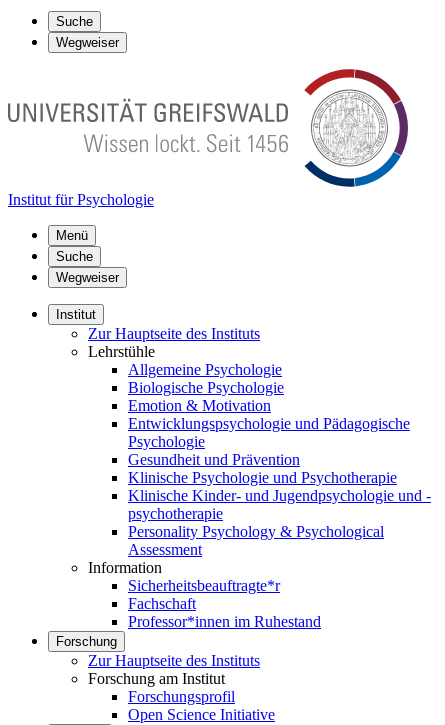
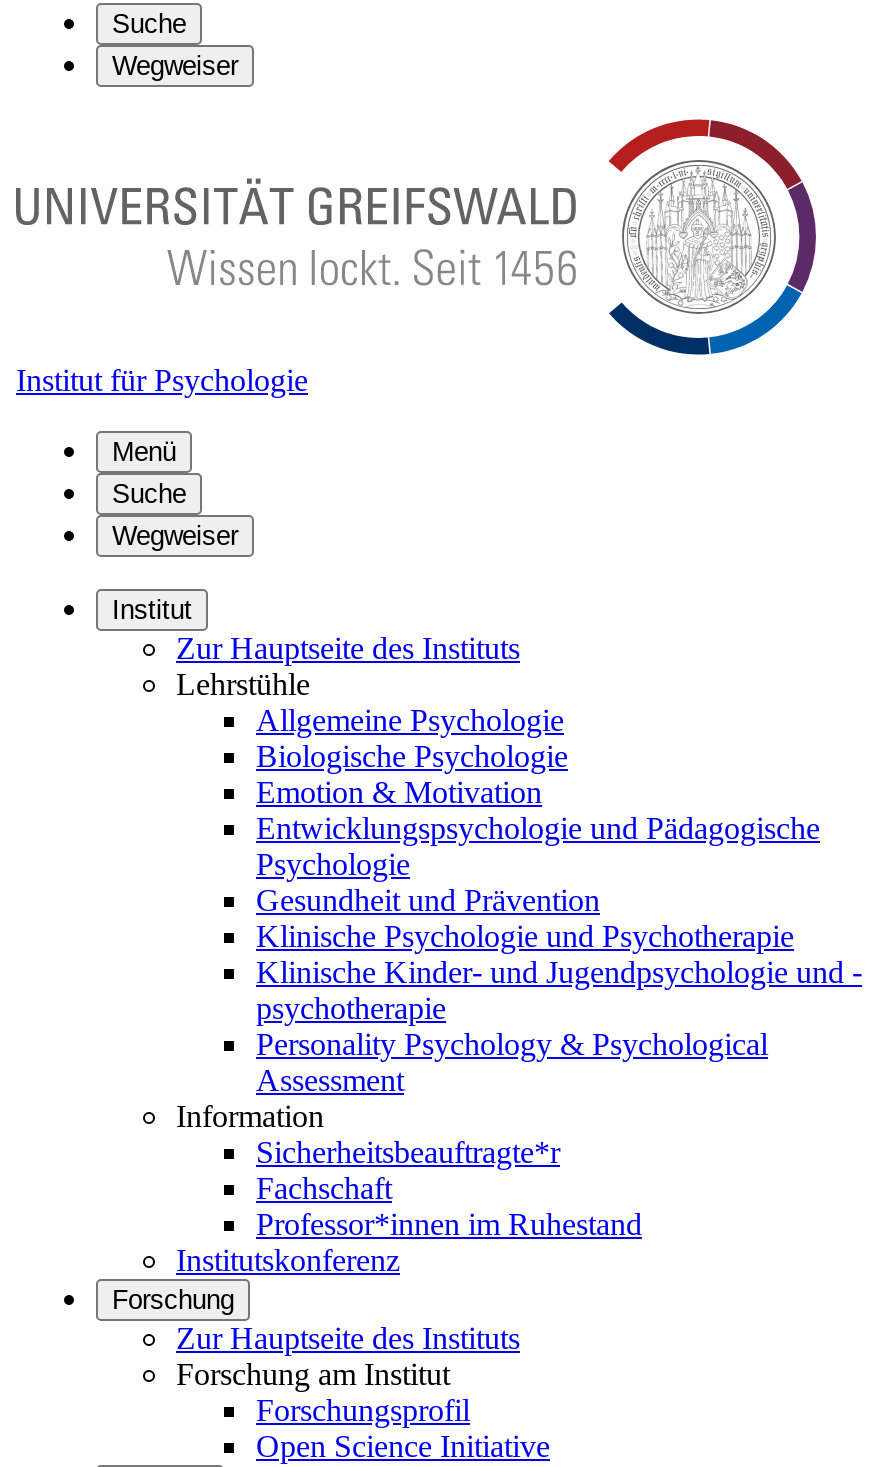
+ Institutskonferenz
